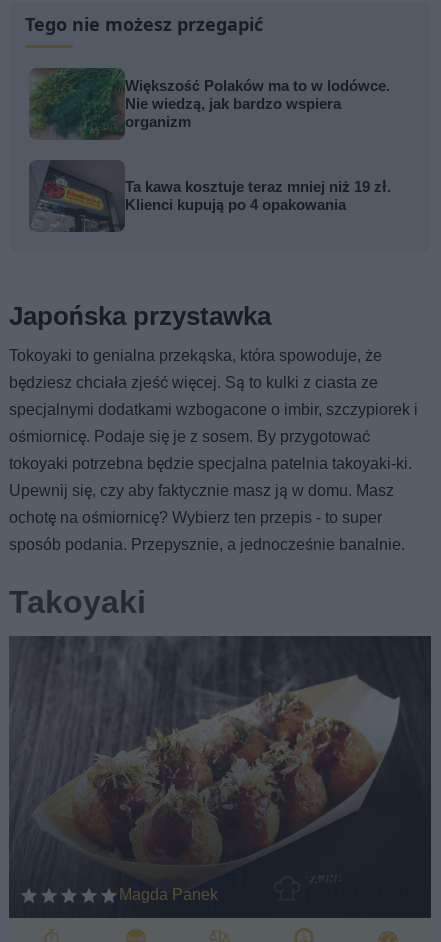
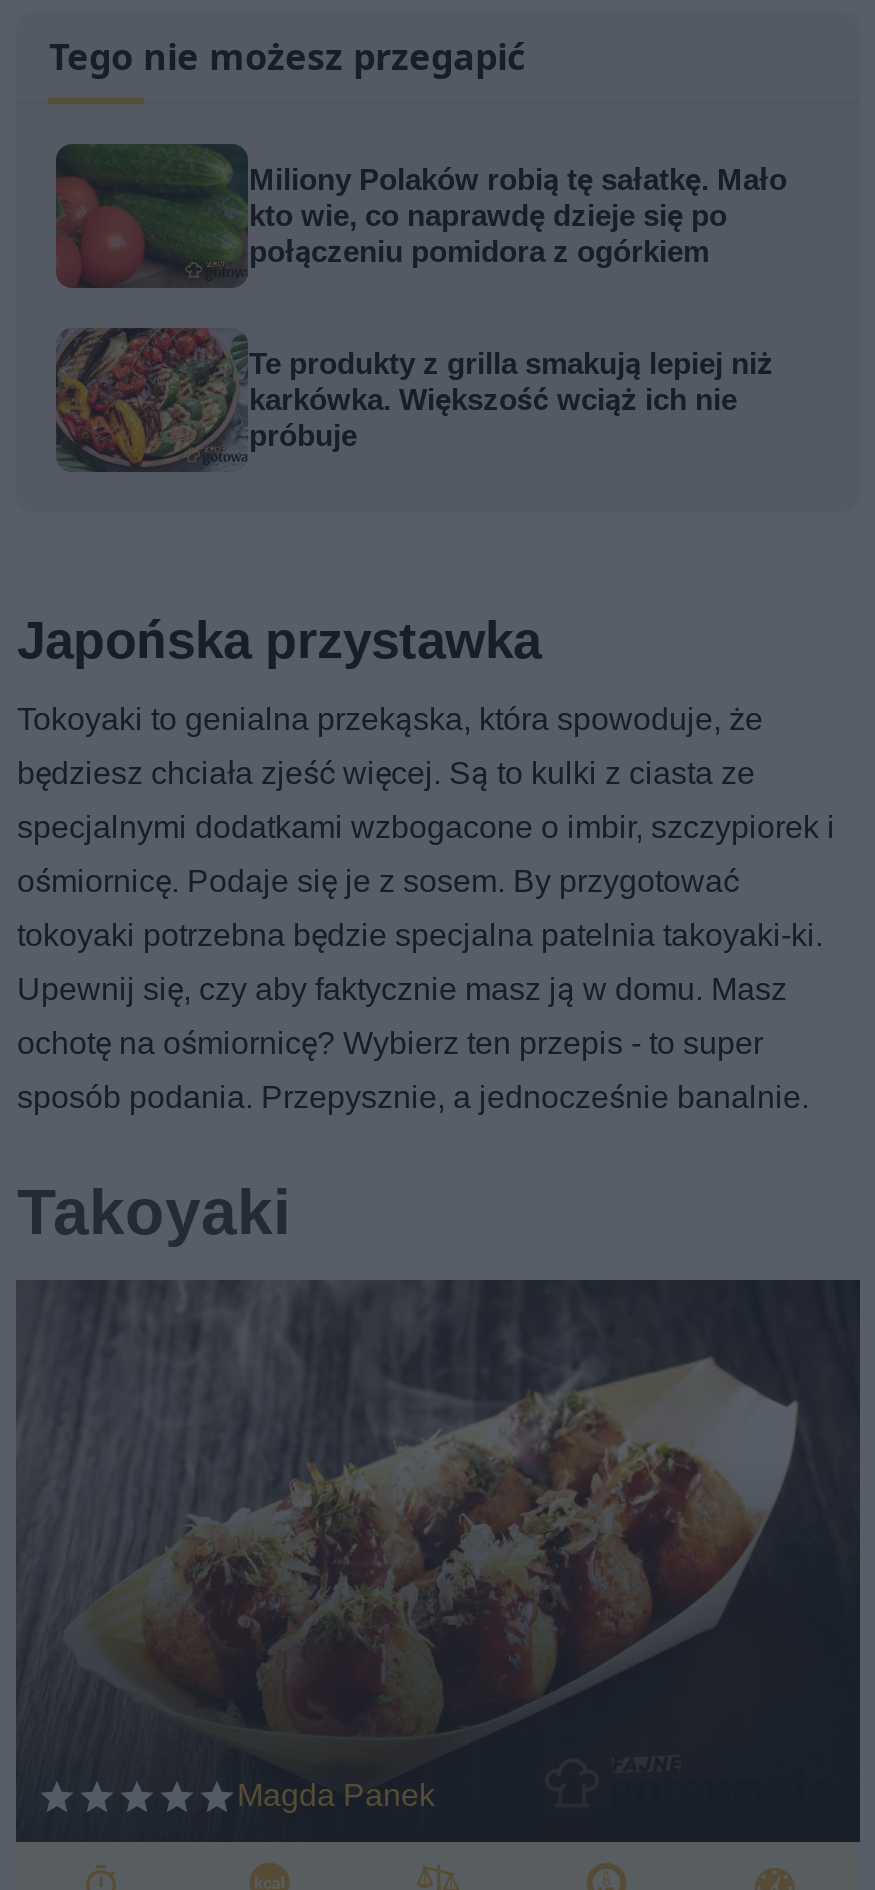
- [image]
- Większość Polaków ma to w lodówce.
- Nie wiedzą, jak bardzo wspiera
- organizm
+ [image]
+ Miliony Polaków robią tę sałatkę. Mało
+ kto wie, co naprawdę dzieje się po
+ połączeniu pomidora z ogórkiem

- [image]
- Ta kawa kosztuje teraz mniej niż 19 zł.
- Klienci kupują po 4 opakowania
+ [image]
+ Te produkty z grilla smakują lepiej niż
+ karkówka. Większość wciąż ich nie
+ próbuje
